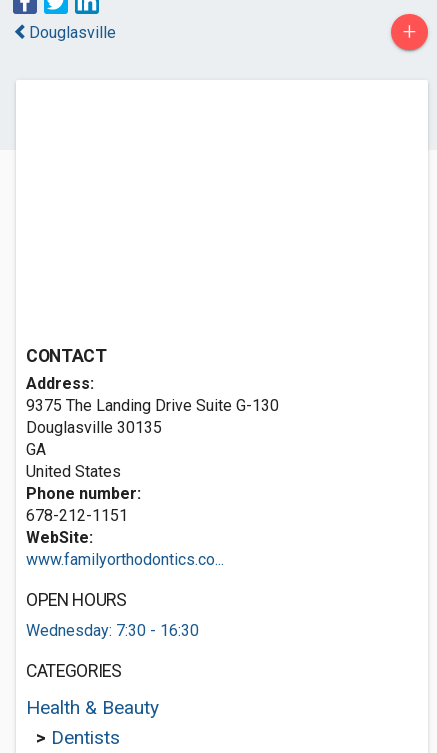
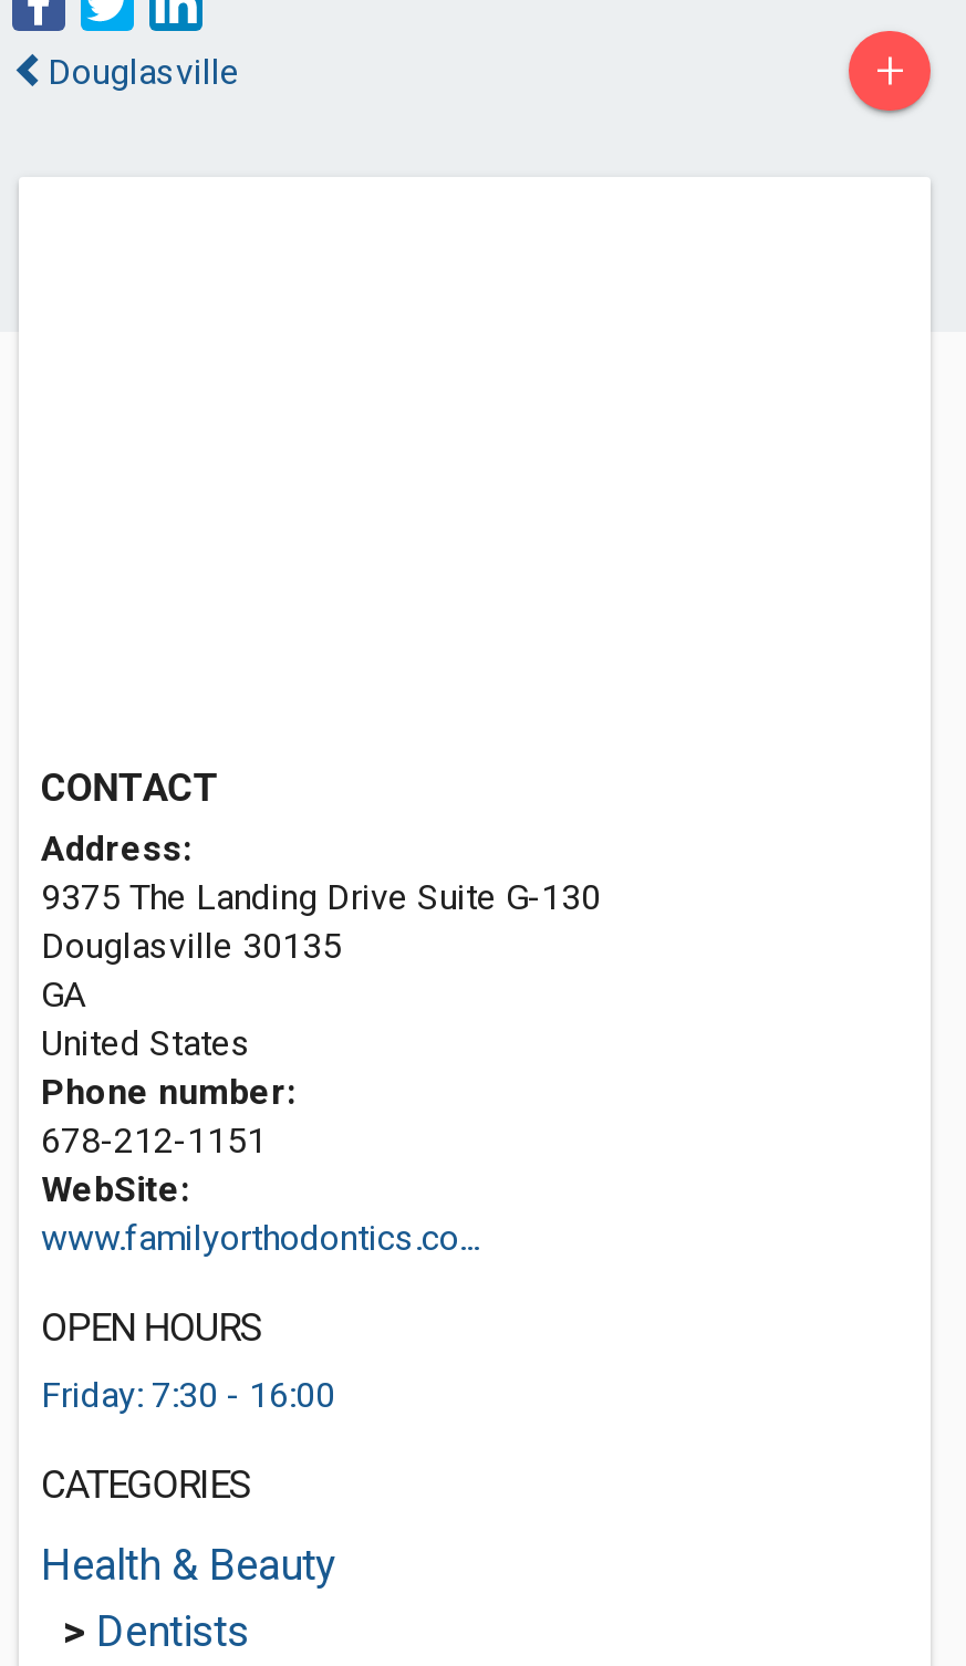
- Wednesday: 7:30 - 16:30
+ Friday: 7:30 - 16:00
